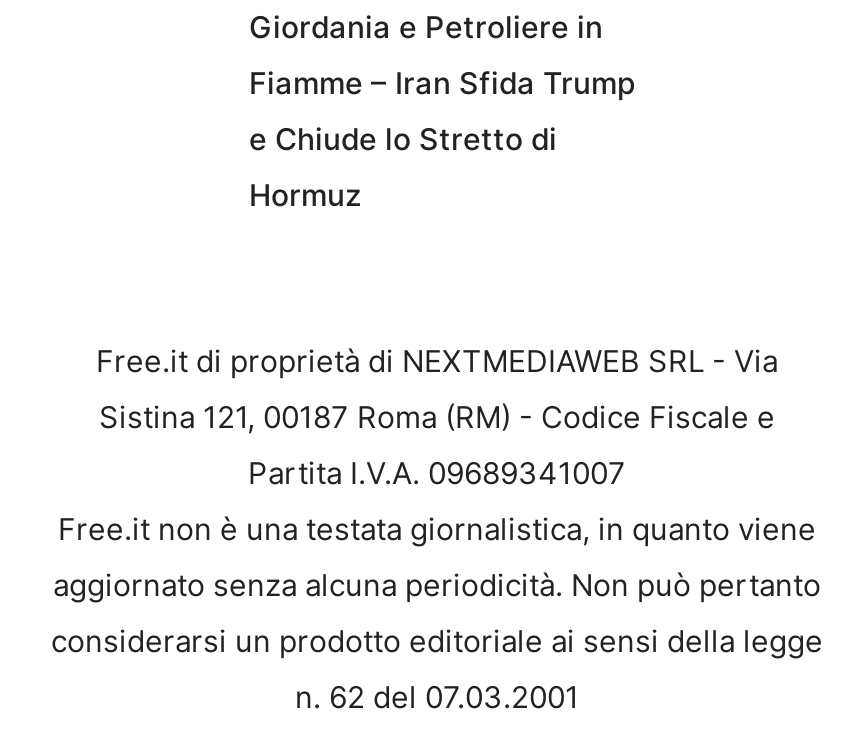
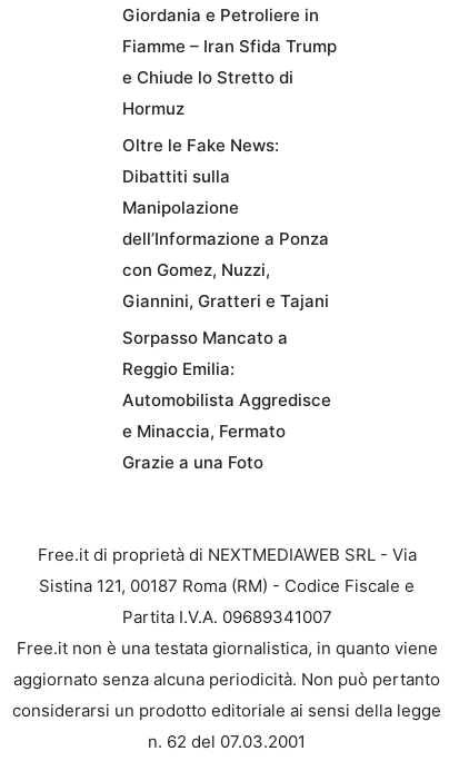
+ Oltre le Fake News:
+ Dibattiti sulla
+ Manipolazione
+ dell’Informazione a Ponza
+ con Gomez, Nuzzi,
+ Giannini, Gratteri e Tajani
+ Sorpasso Mancato a
+ Reggio Emilia:
+ Automobilista Aggredisce
+ e Minaccia, Fermato
+ Grazie a una Foto
